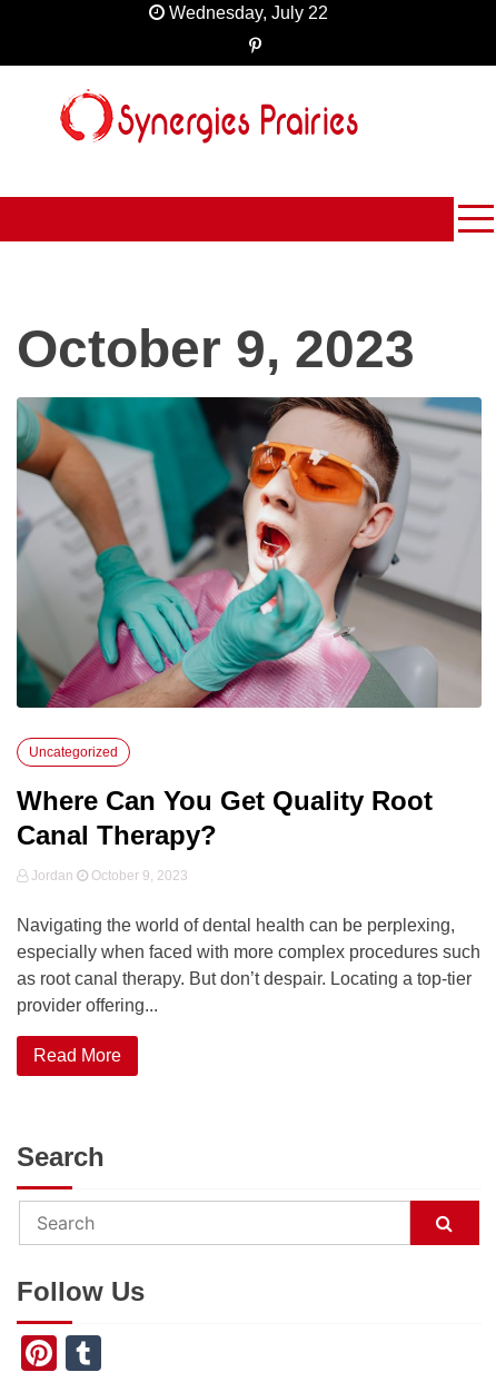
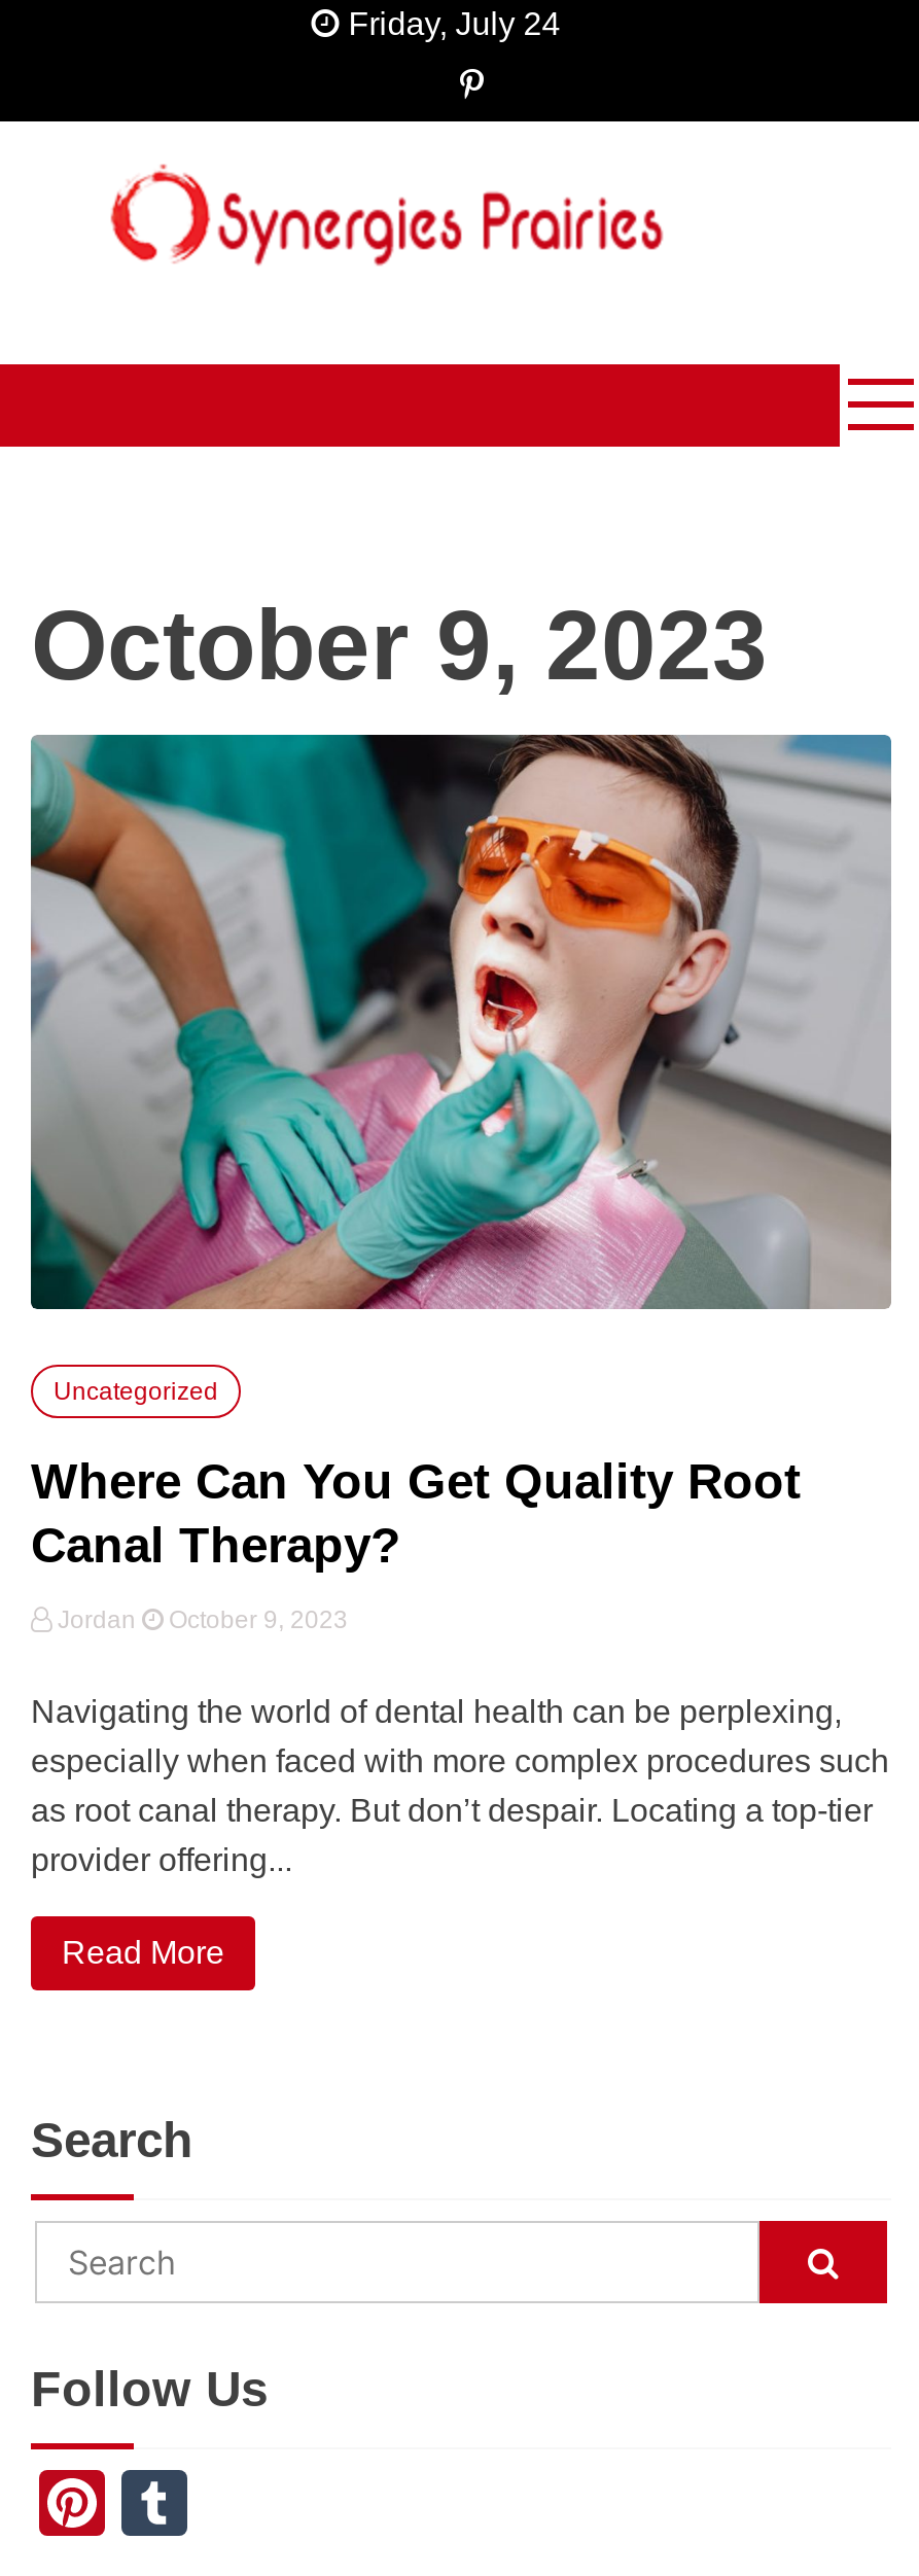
- Wednesday, July 22
+ Friday, July 24
